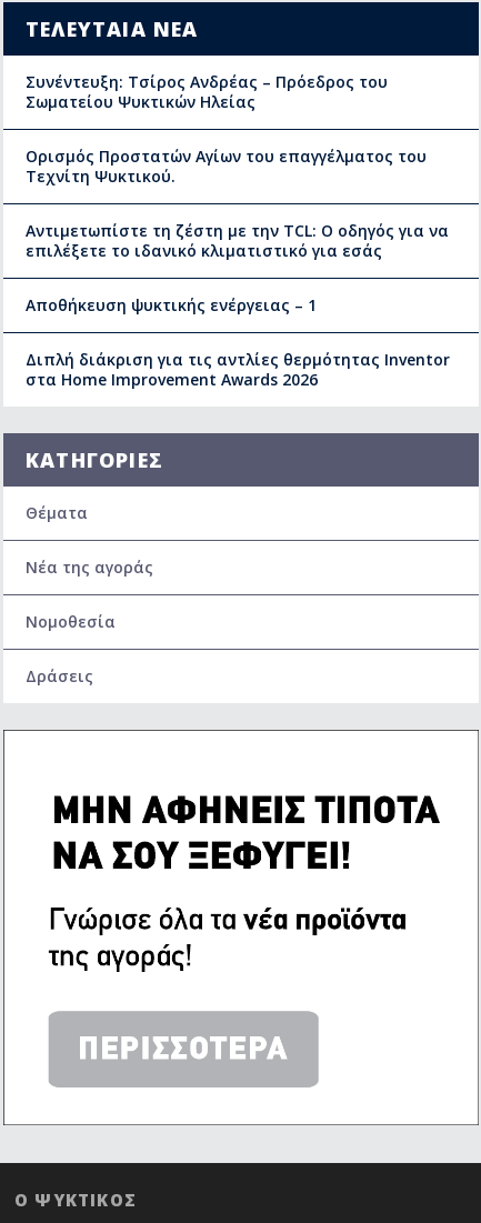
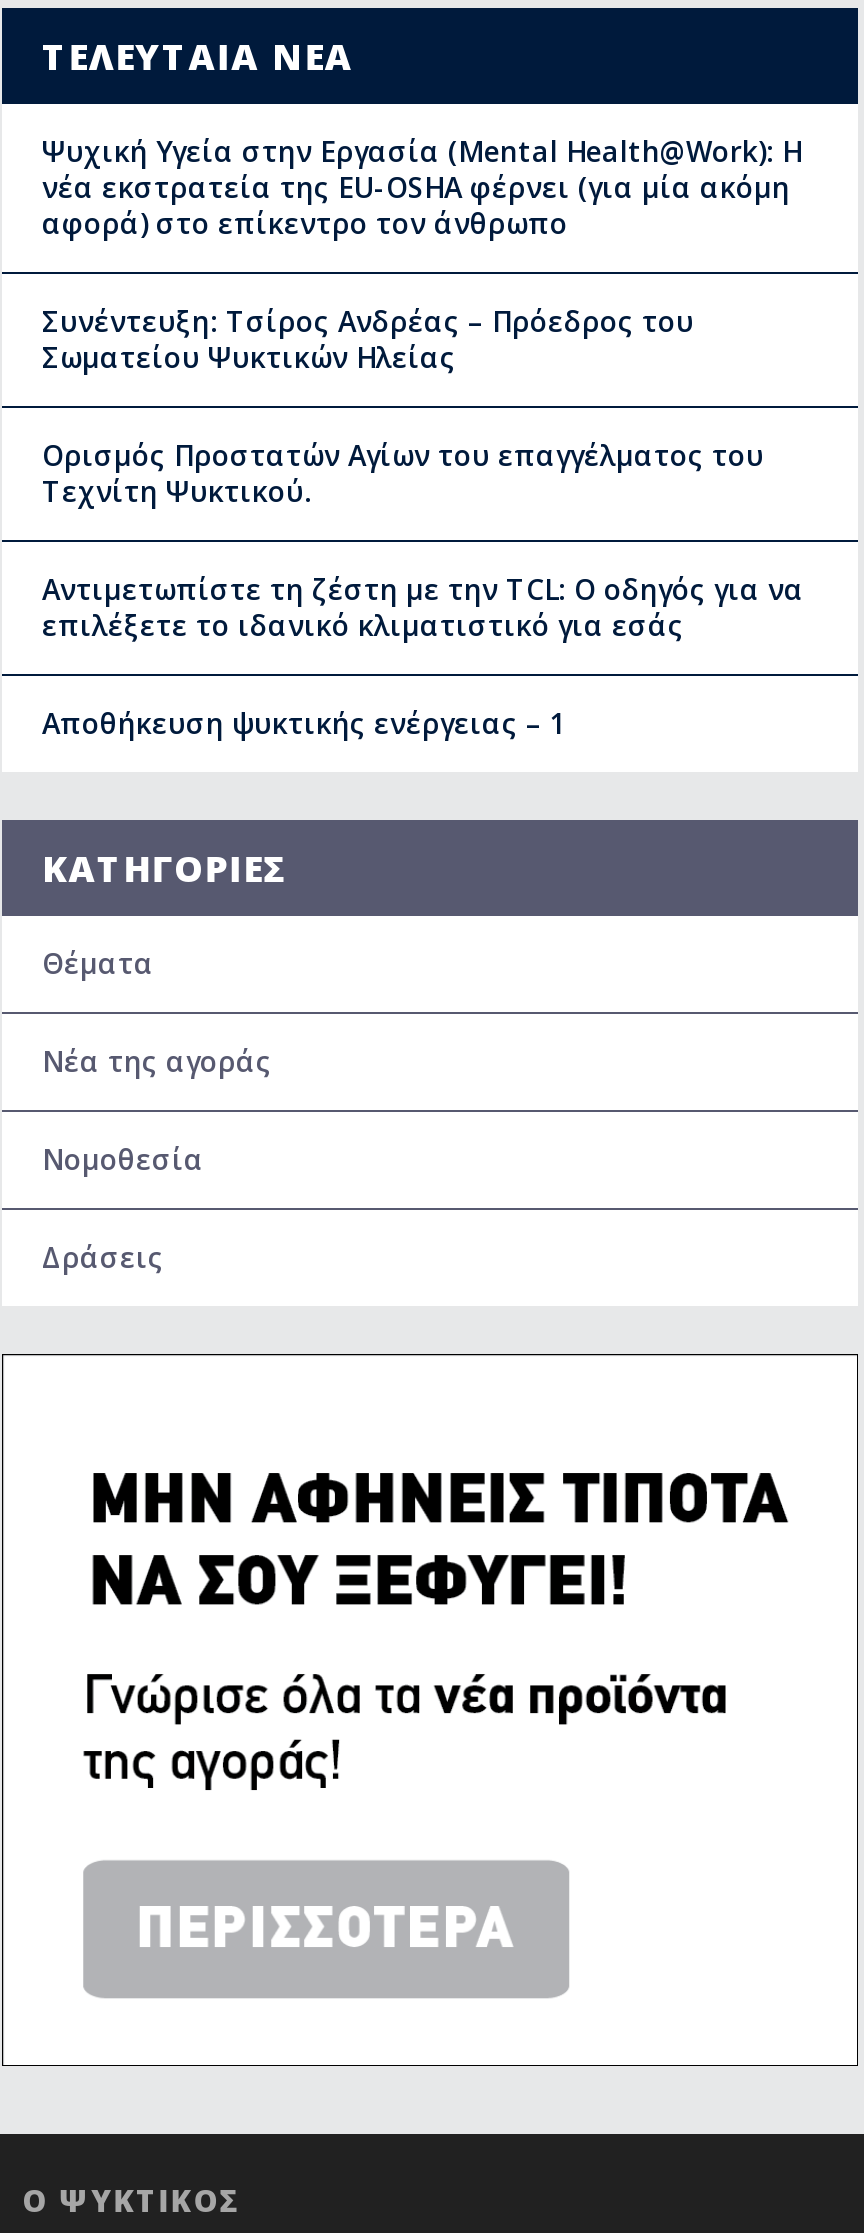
+ Ψυχική Υγεία στην Εργασία (Mental Health@Work): Η
+ νέα εκστρατεία της EU-OSHA φέρνει (για μία ακόμη
+ αφορά) στο επίκεντρο τον άνθρωπο

moved down: Συνέντευξη: Τσίρος Ανδρέας – Πρόεδρος του | Σωματείου Ψυκτικών Ηλείας | Ορισμός Προστατών Αγίων του επαγγέλματος του | Τεχνίτη Ψυκτικού. | Αντιμετωπίστε τη ζέστη με την TCL: Ο οδηγός για να | επιλέξετε το ιδανικό κλιματιστικό για εσάς | Αποθήκευση ψυκτικής ενέργειας – 1

- Διπλή διάκριση για τις αντλίες θερμότητας Inventor
- στα Home Improvement Awards 2026
